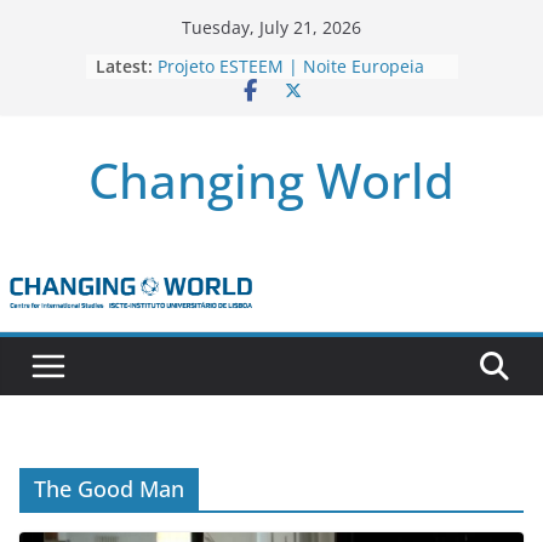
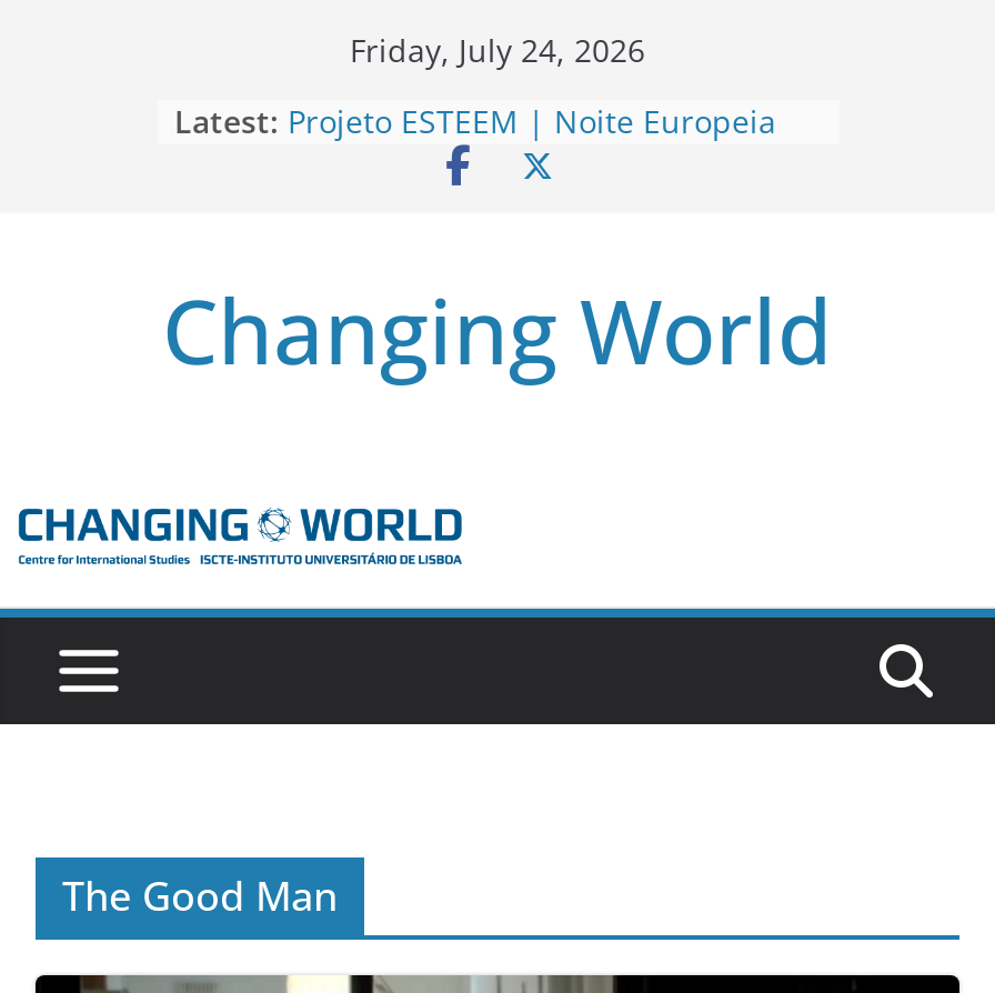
- Tuesday, July 21, 2026
+ Friday, July 24, 2026
